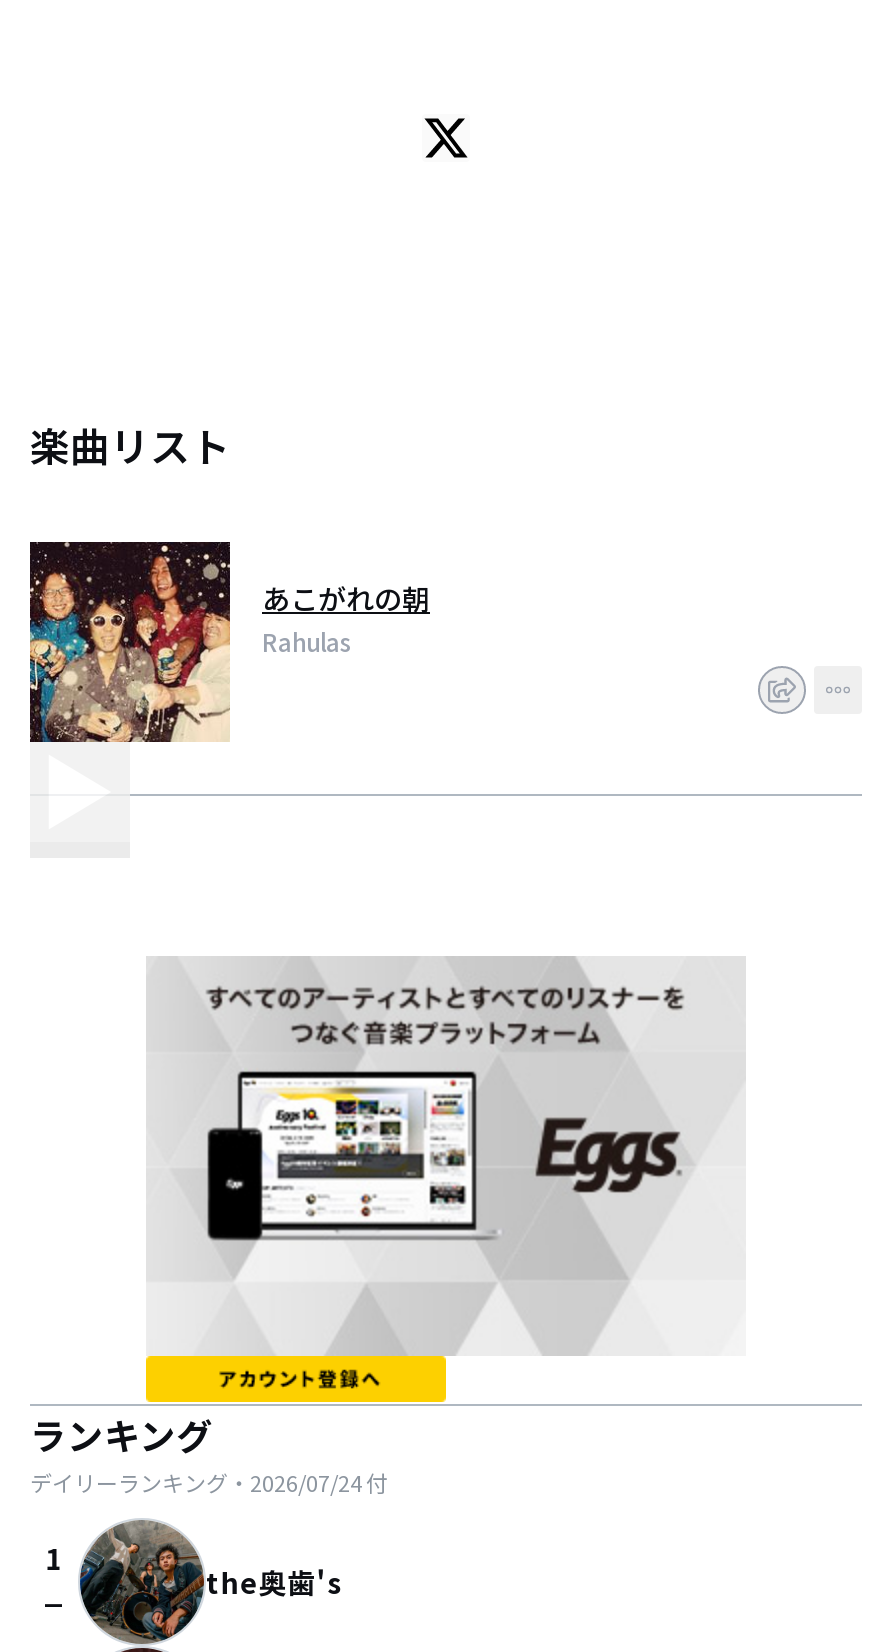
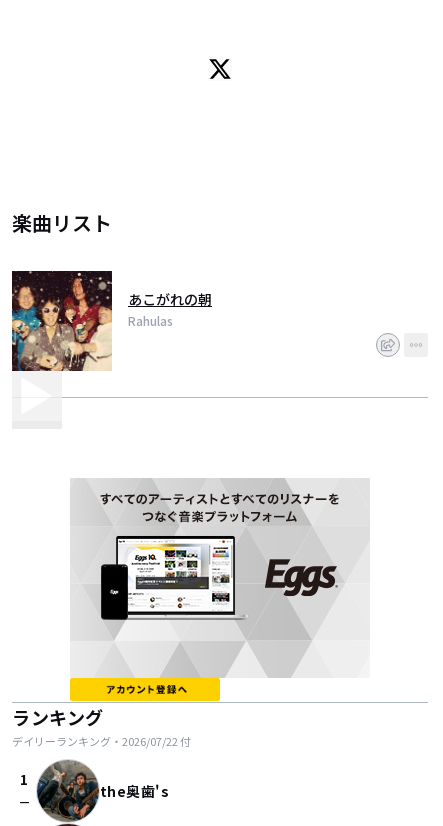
- デイリーランキング・2026/07/24付
+ デイリーランキング・2026/07/22付
